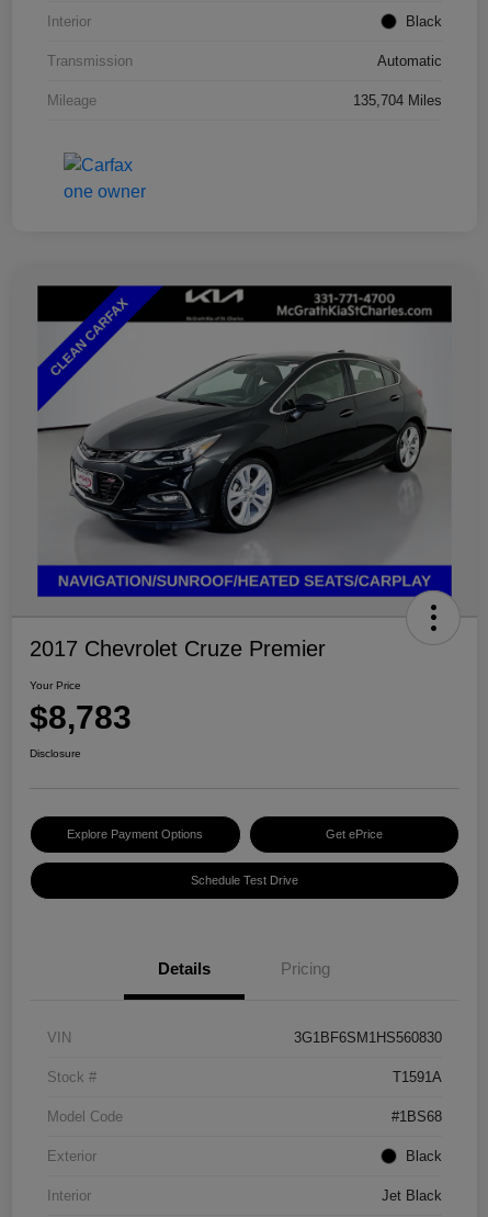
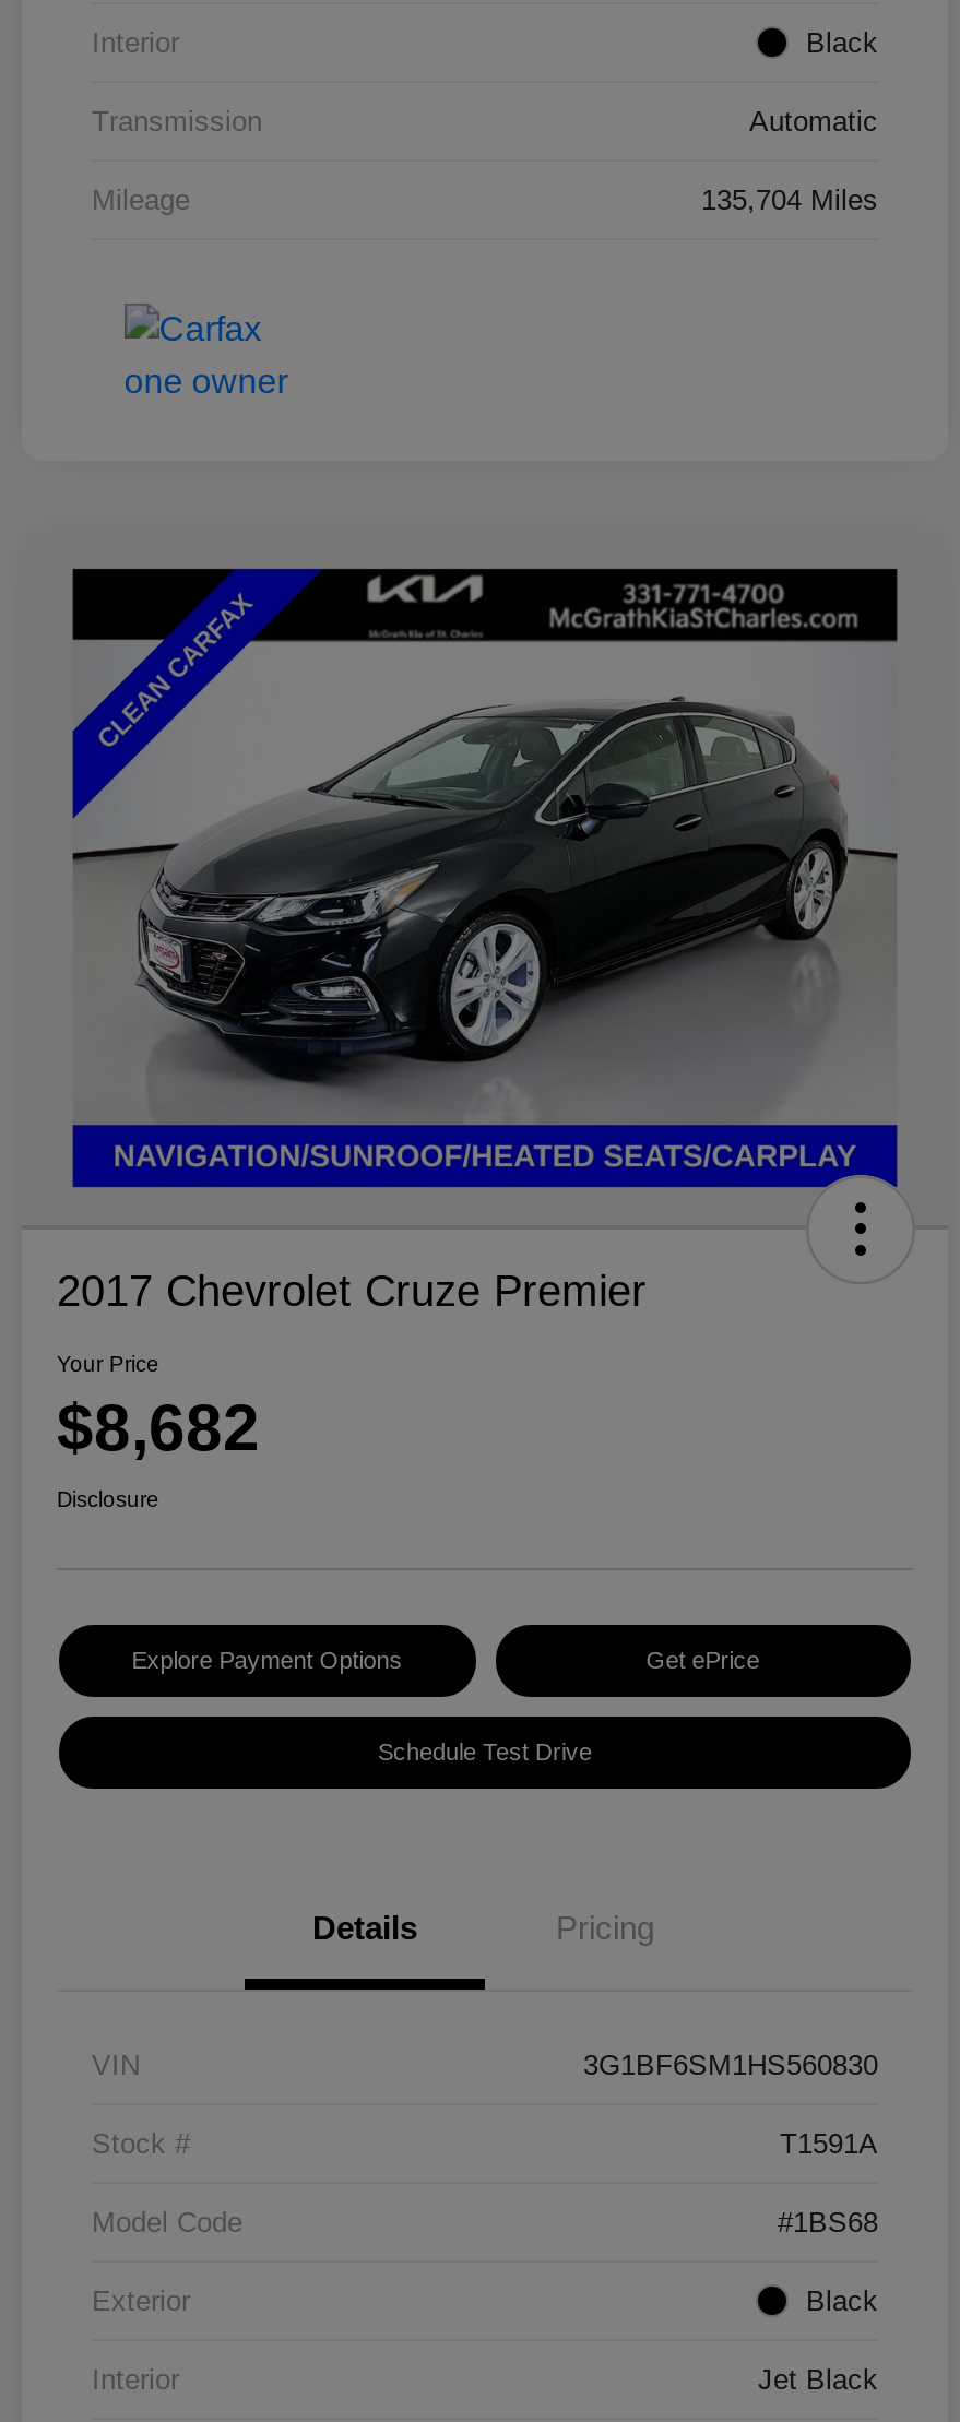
- $8,783
+ $8,682
